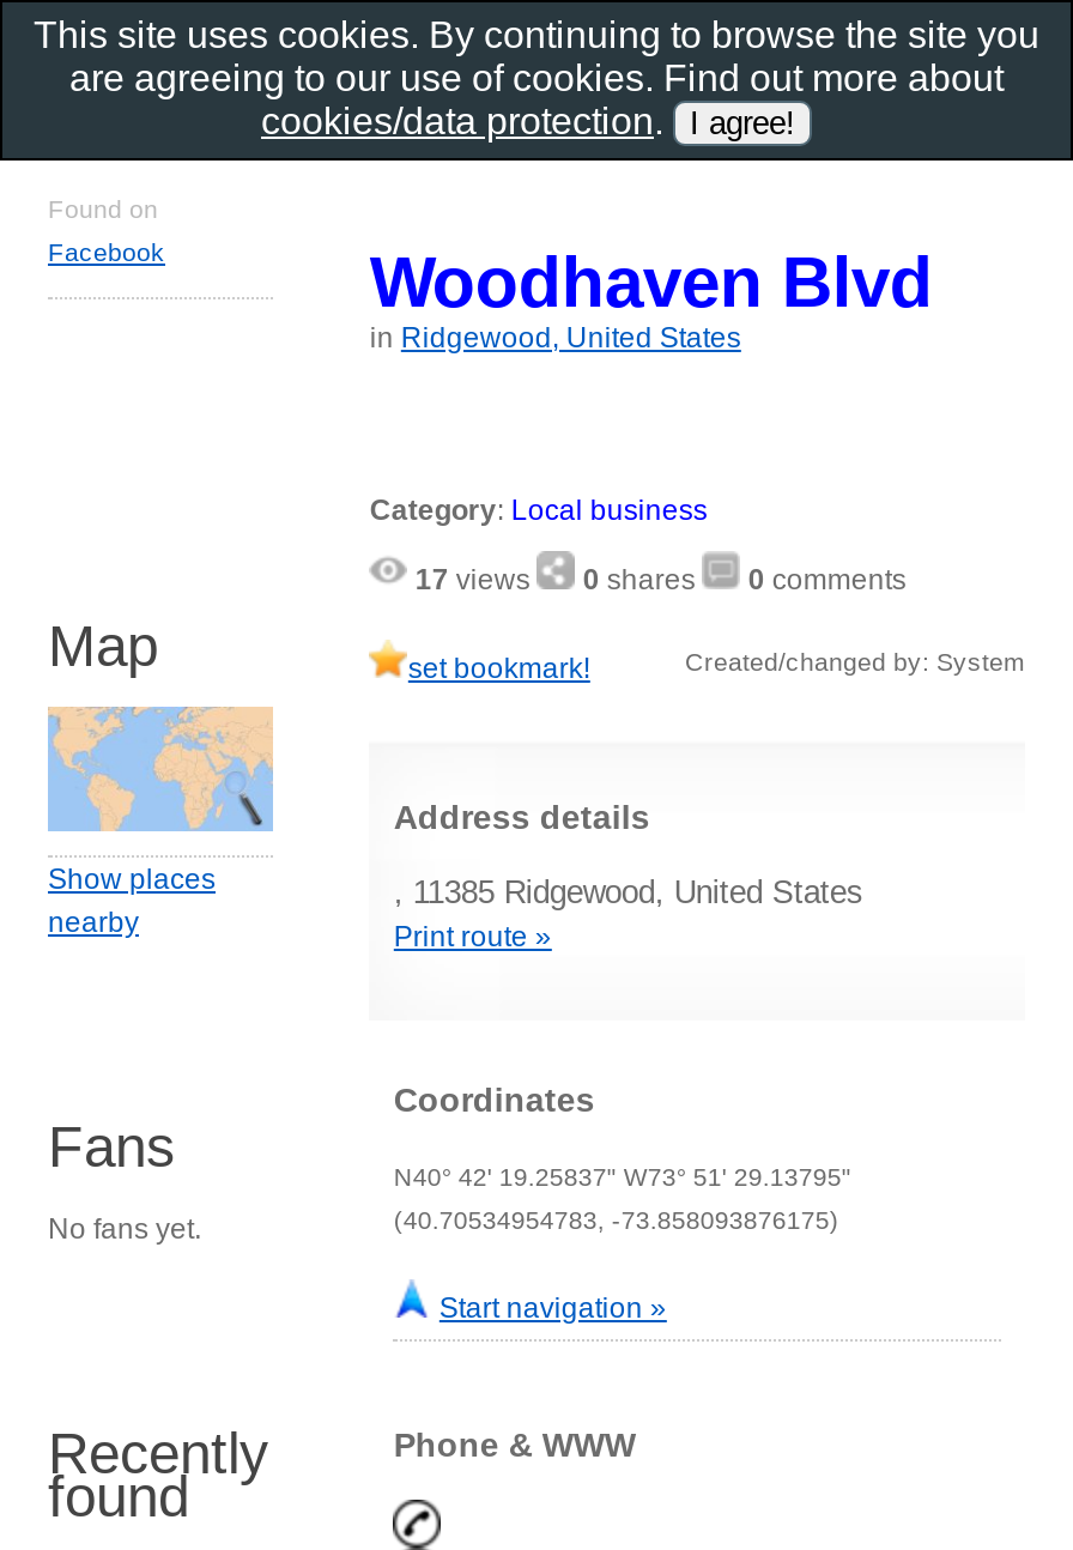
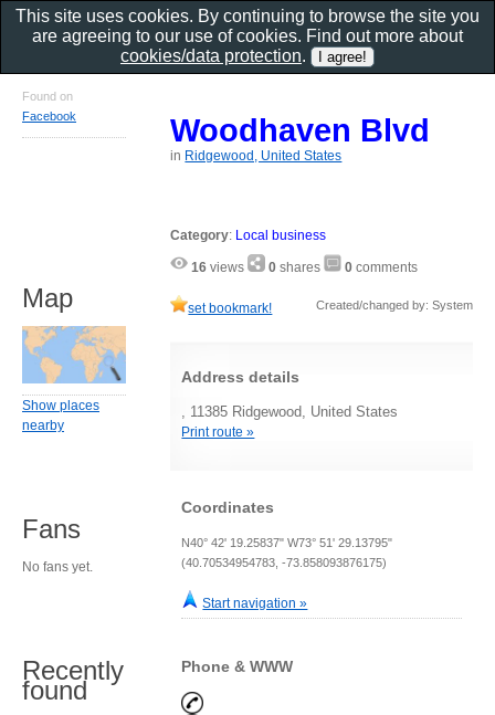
- 17 views 0 shares 0 comments
+ 16 views 0 shares 0 comments
